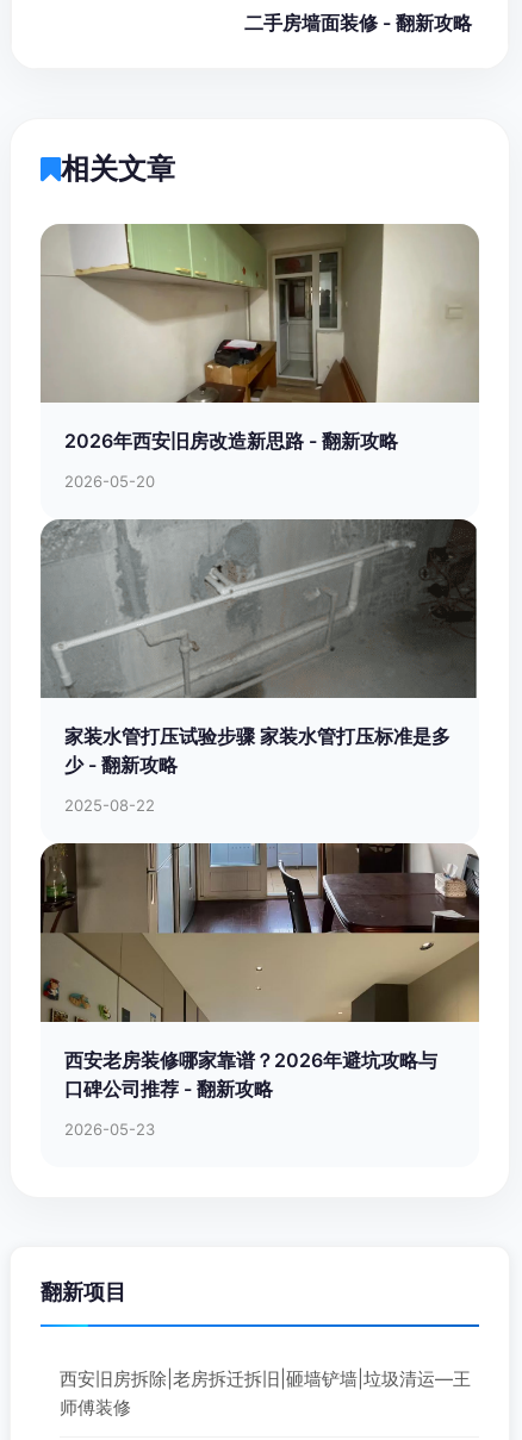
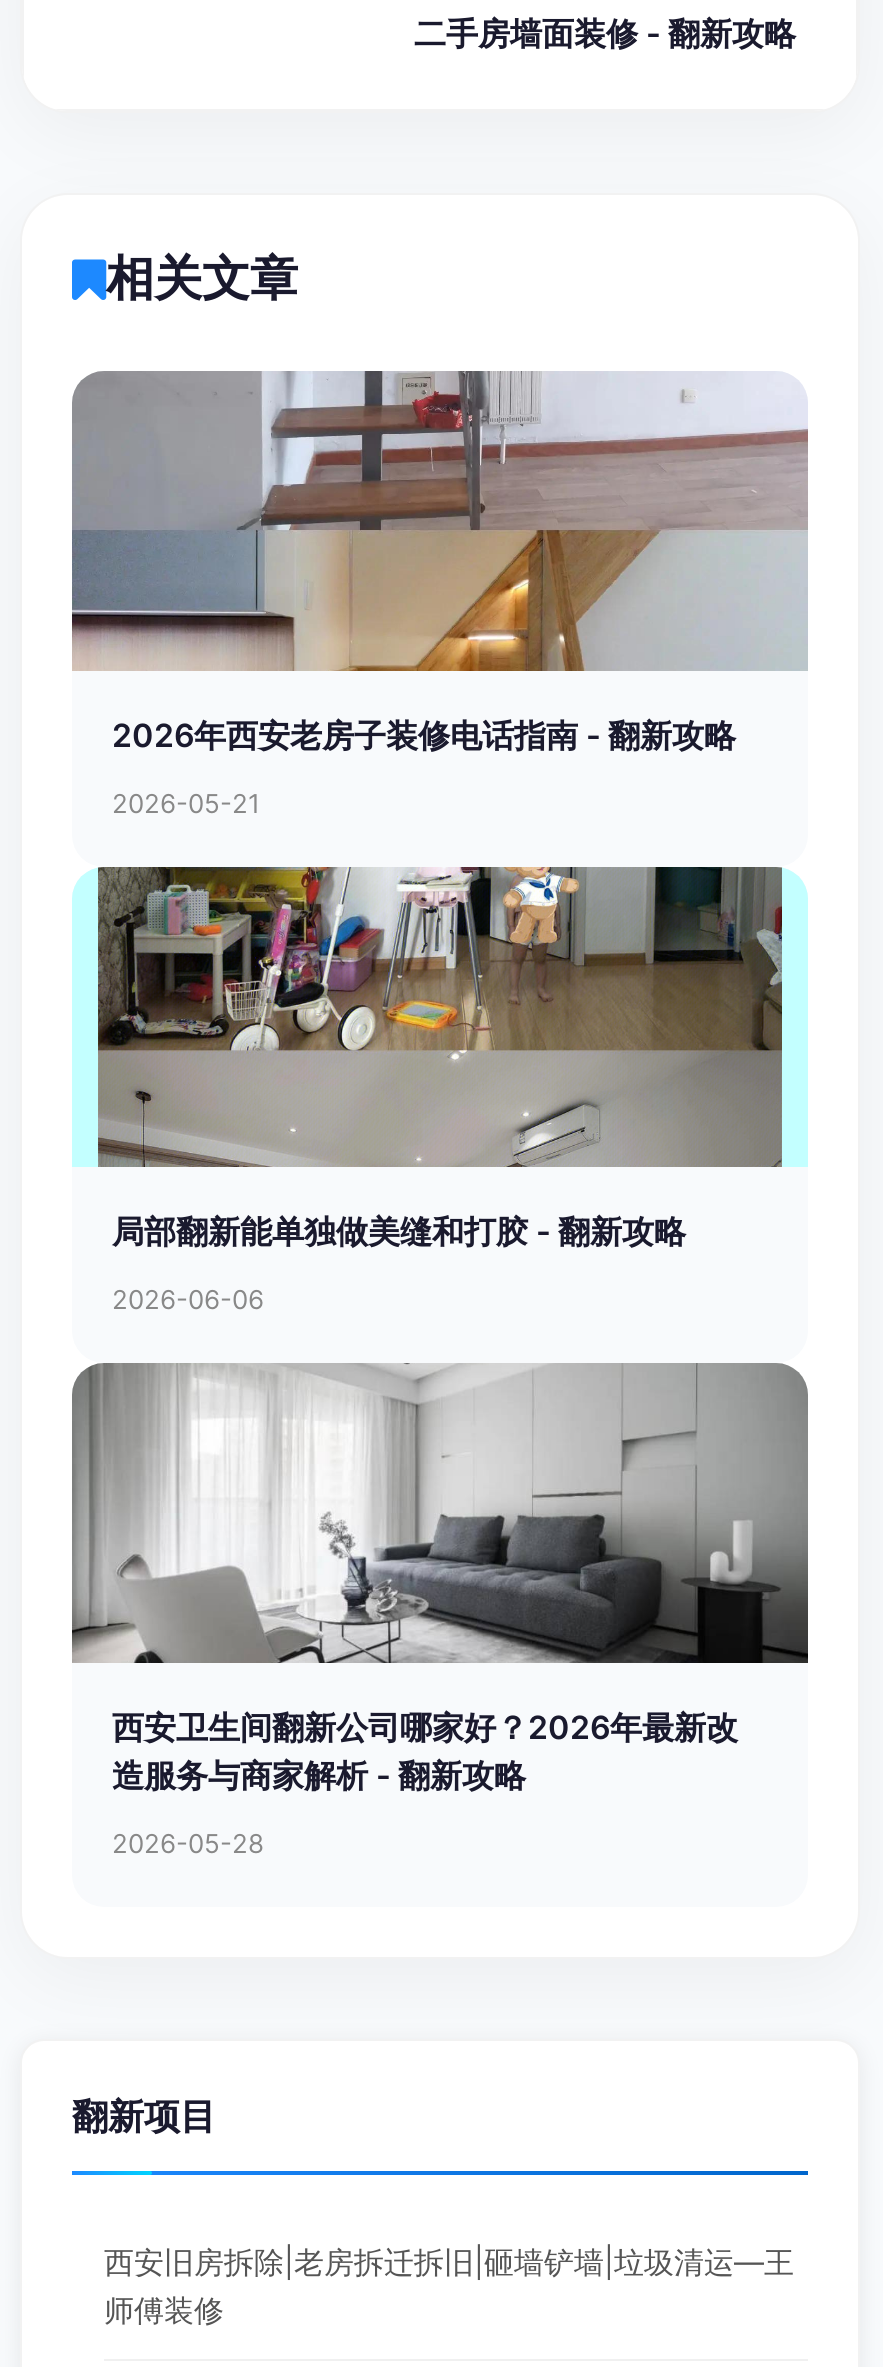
- [image]
- 2026年西安旧房改造新思路 - 翻新攻略
+ [image]
+ 2026年西安老房子装修电话指南 - 翻新攻略

- 2026-05-20
+ 2026-05-21

- [image]
- 家装水管打压试验步骤 家装水管打压标准是多
- 少 - 翻新攻略
+ [image]
+ 局部翻新能单独做美缝和打胶 - 翻新攻略

- 2025-08-22
+ 2026-06-06

- [image]
- 西安老房装修哪家靠谱？2026年避坑攻略与
- 口碑公司推荐 - 翻新攻略
+ [image]
+ 西安卫生间翻新公司哪家好？2026年最新改
+ 造服务与商家解析 - 翻新攻略

- 2026-05-23
+ 2026-05-28
